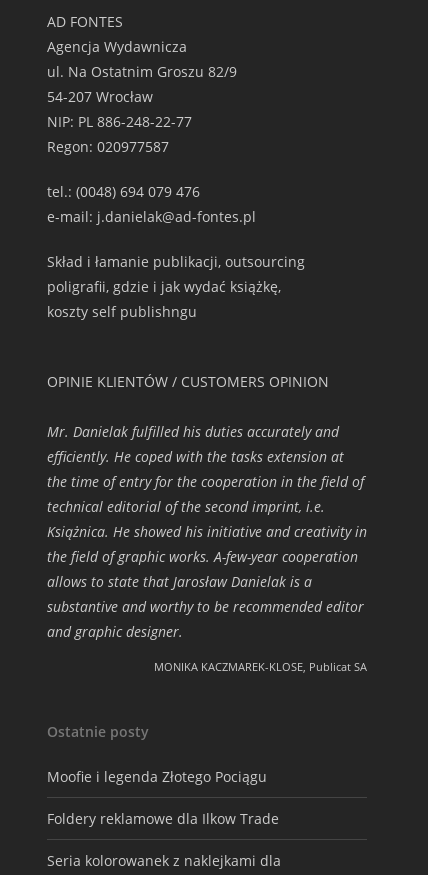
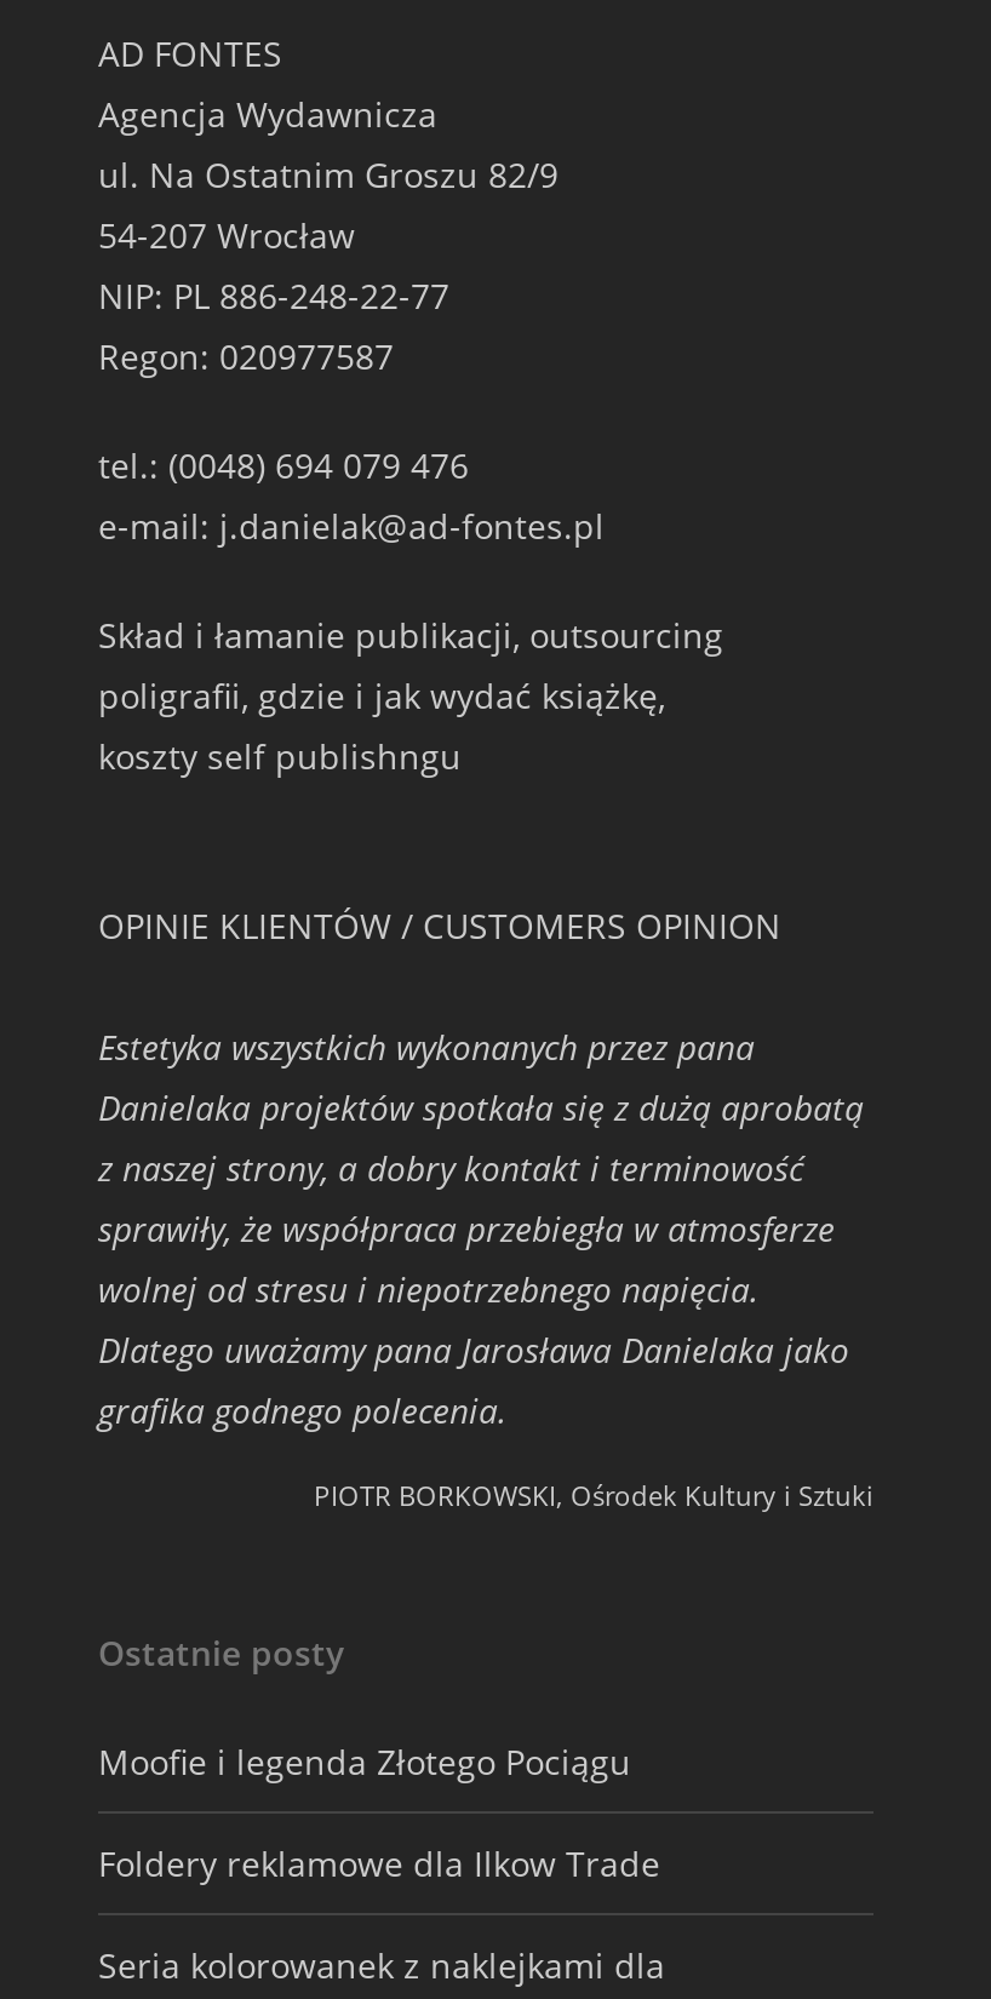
- Mr. Danielak fulfilled his duties accurately and
- efficiently. He coped with the tasks extension at
- the time of entry for the cooperation in the field of
- technical editorial of the second imprint, i.e.
- Książnica. He showed his initiative and creativity in
- the field of graphic works. A-few-year cooperation
- allows to state that Jarosław Danielak is a
- substantive and worthy to be recommended editor
- and graphic designer.
+ Estetyka wszystkich wykonanych przez pana
+ Danielaka projektów spotkała się z dużą aprobatą
+ z naszej strony, a dobry kontakt i terminowość
+ sprawiły, że współpraca przebiegła w atmosferze
+ wolnej od stresu i niepotrzebnego napięcia.
+ Dlatego uważamy pana Jarosława Danielaka jako
+ grafika godnego polecenia.

- MONIKA KACZMAREK-KLOSE, Publicat SA
+ PIOTR BORKOWSKI, Ośrodek Kultury i Sztuki
